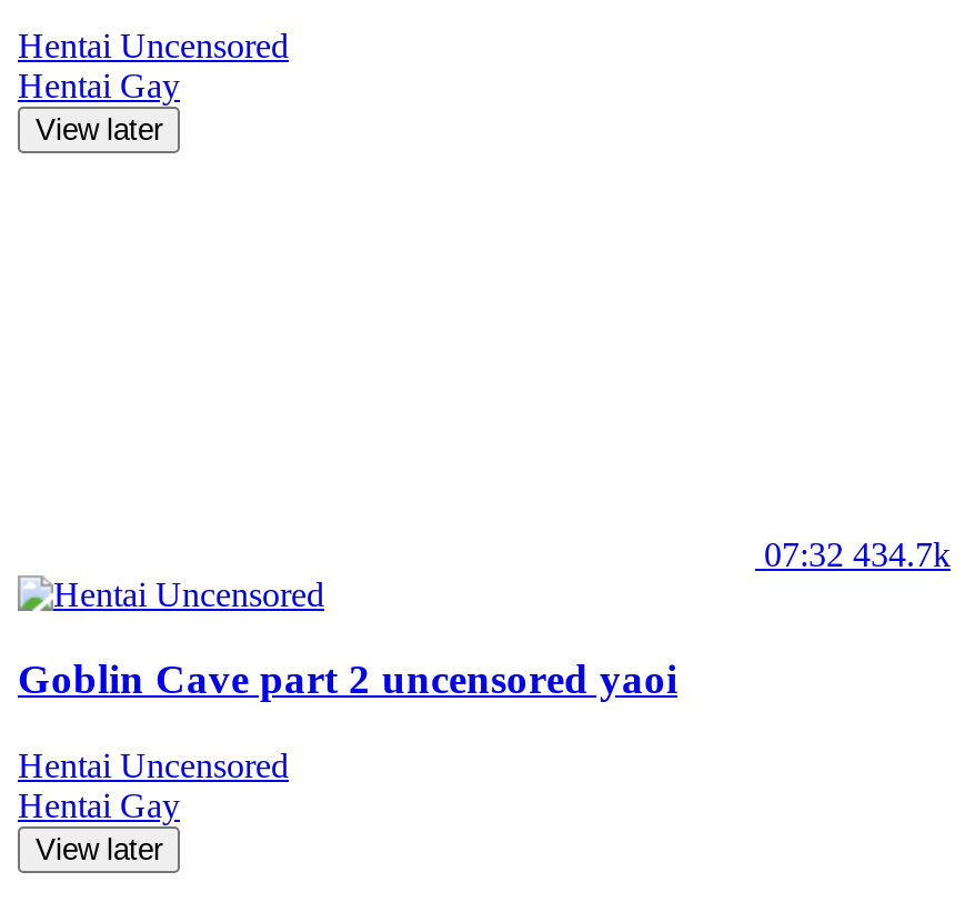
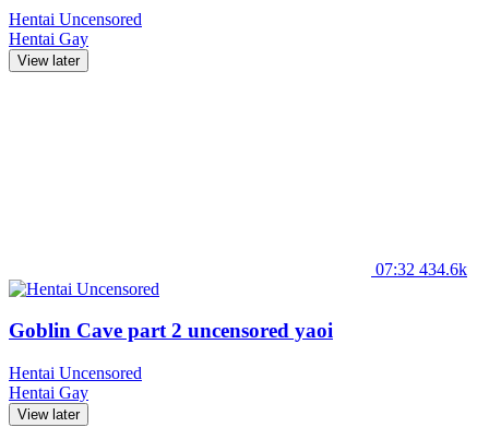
- 07:32 434.7k
+ 07:32 434.6k
